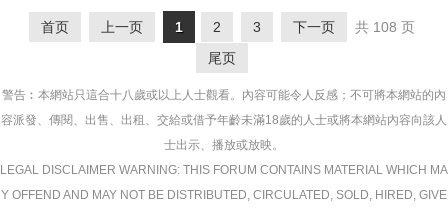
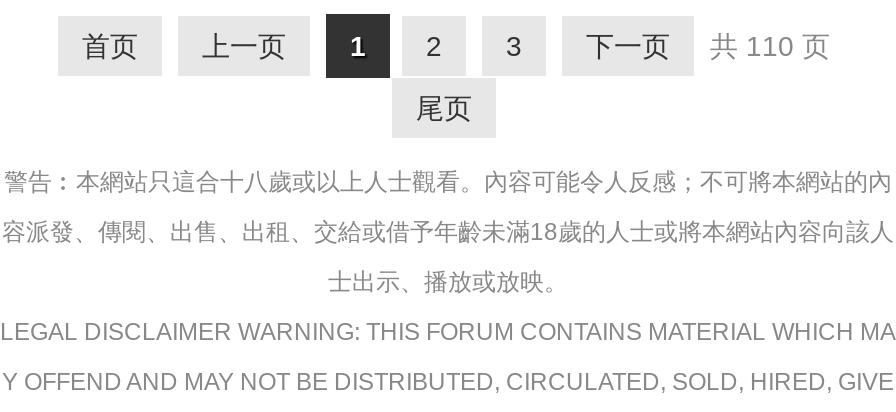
- 首页 上一页 1 2 3 下一页 共 108 页
+ 首页 上一页 1 2 3 下一页 共 110 页
